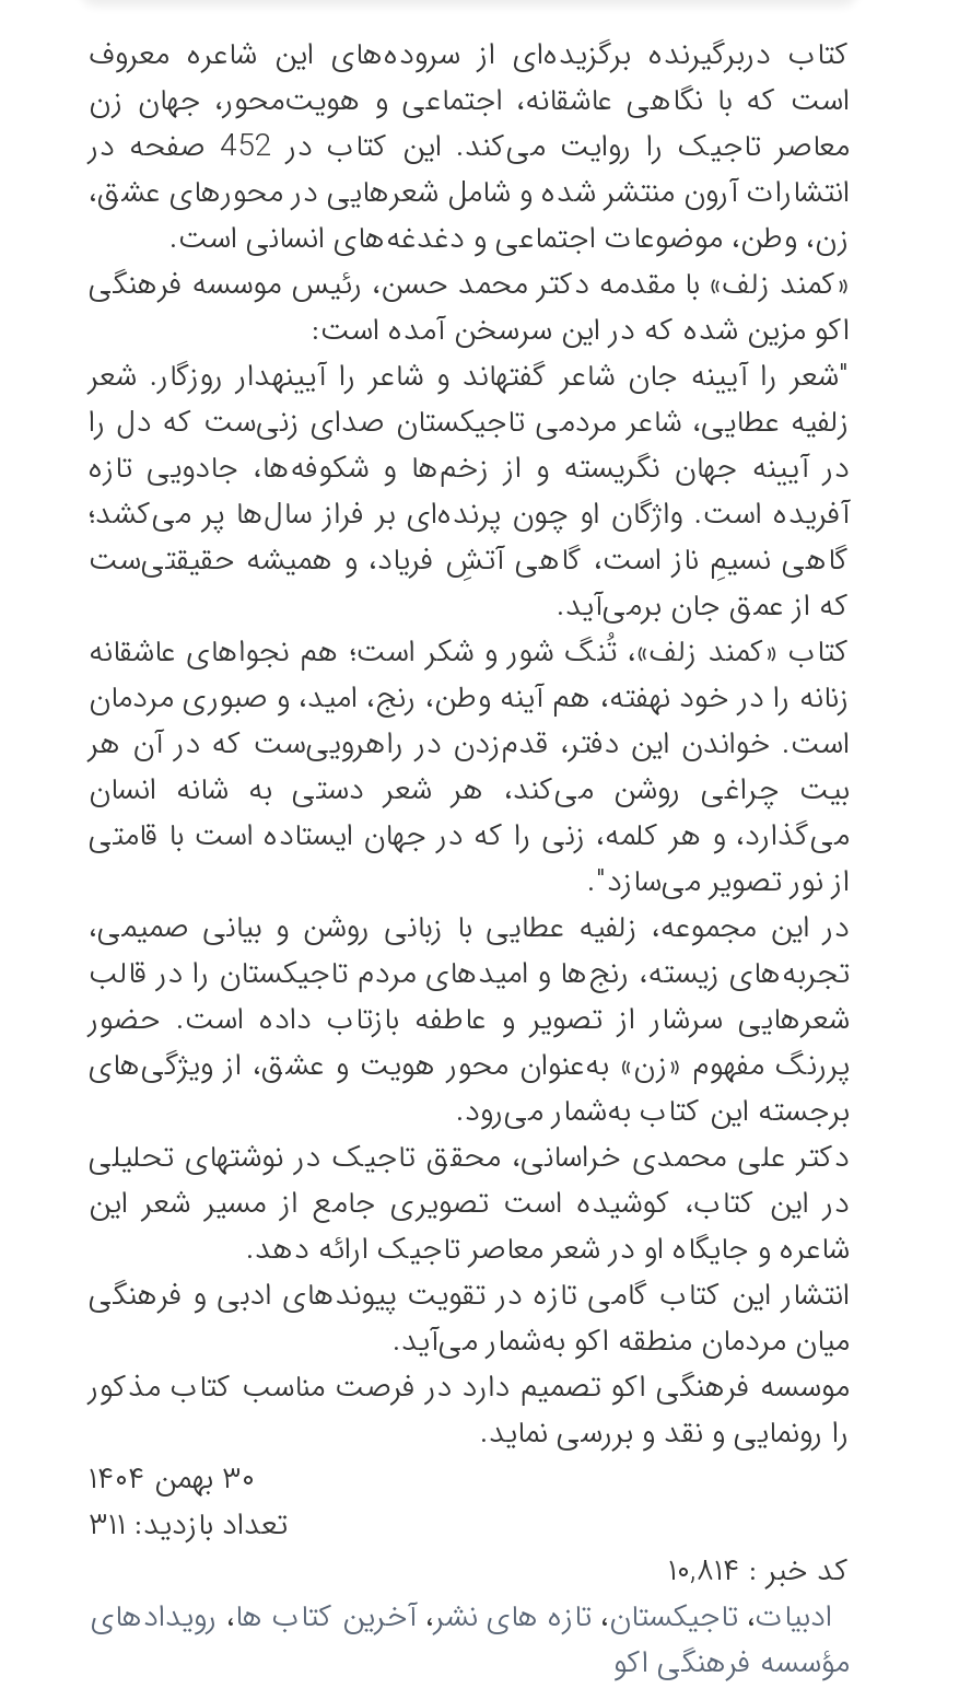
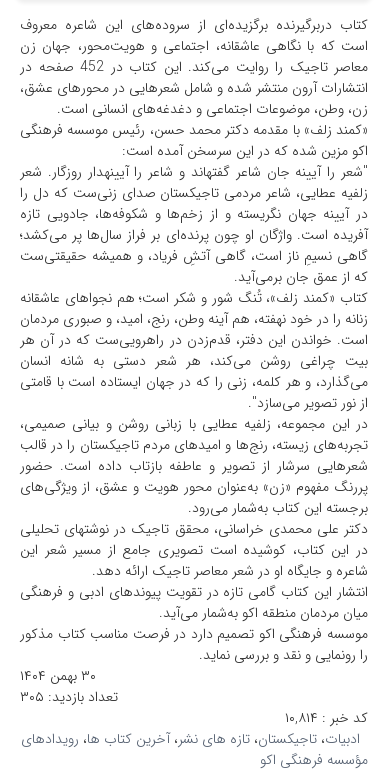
- تعداد بازدید: ۳۱۱
+ تعداد بازدید: ۳۰۵
